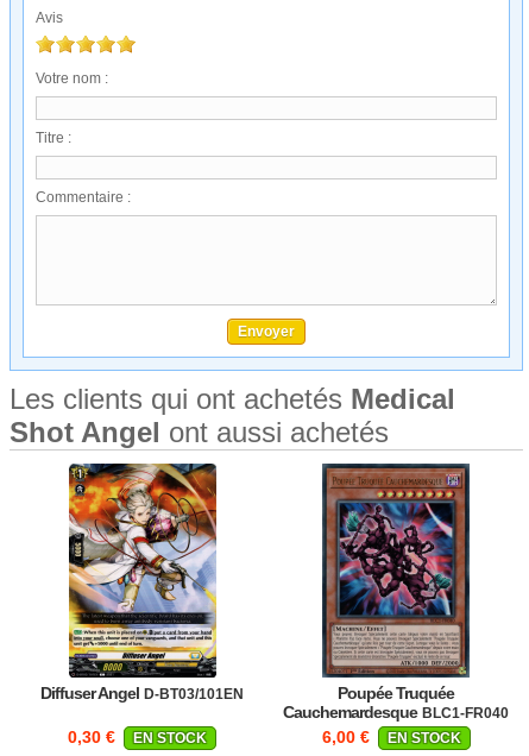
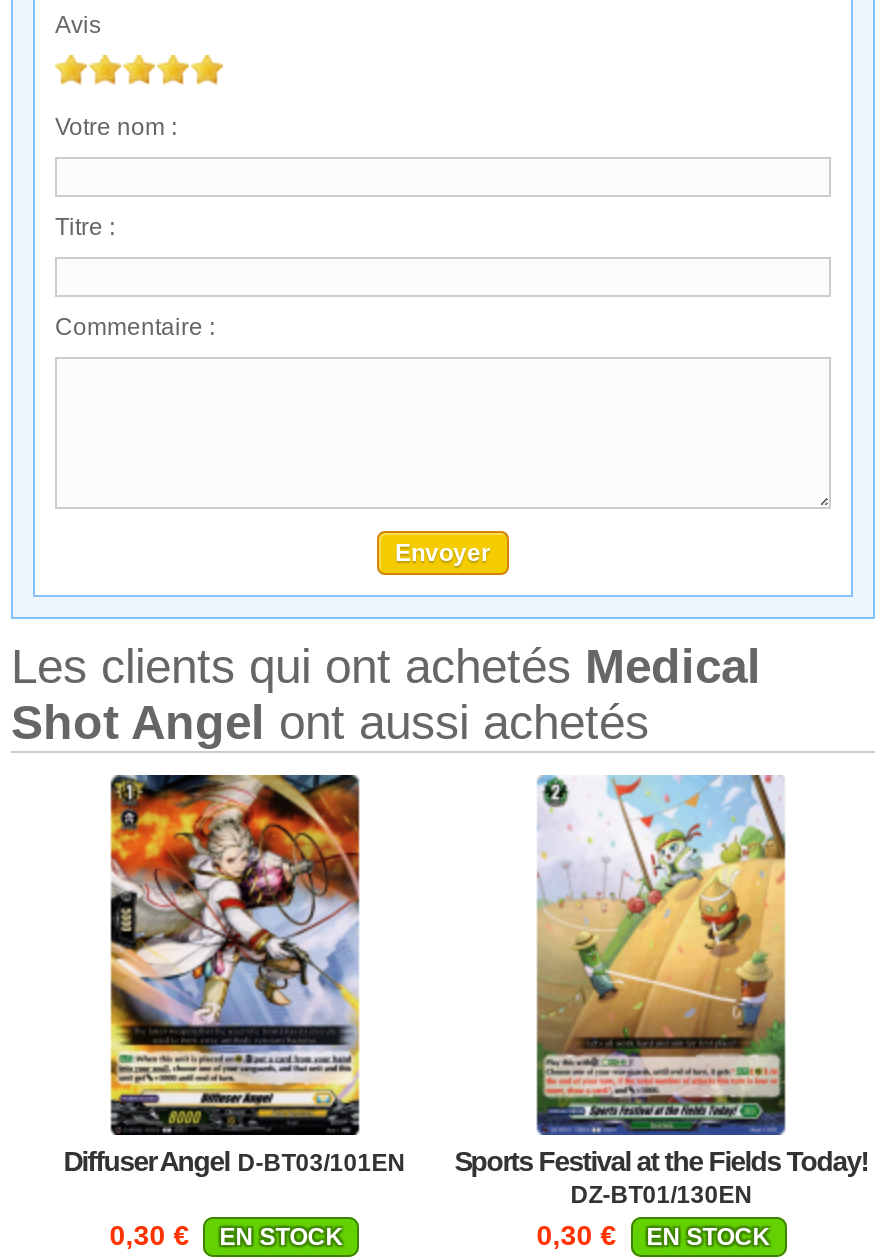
- [image]
- Poupée Truquée
- Cauchemardesque BLC1-FR040
- 6,00 €
+ [image]
+ Sports Festival at the Fields Today!
+ DZ-BT01/130EN
+ 0,30 €
